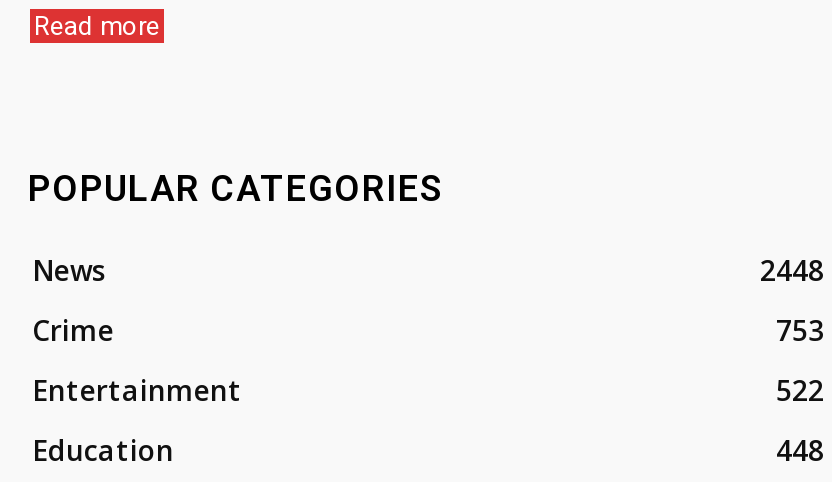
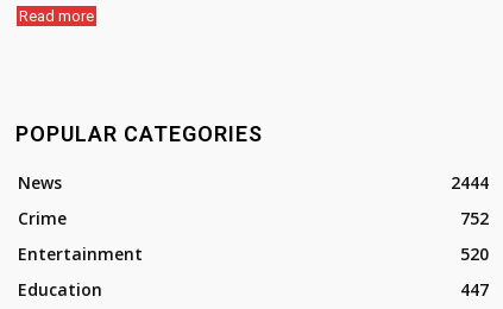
- 2448
+ 2444

- 753
+ 752

- 522
+ 520

- 448
+ 447
